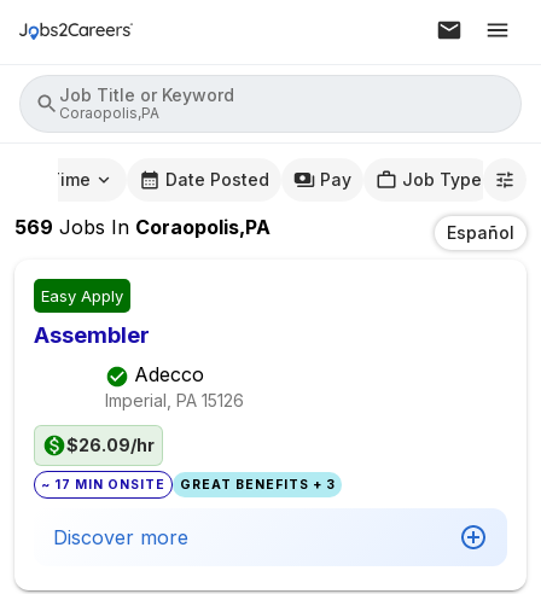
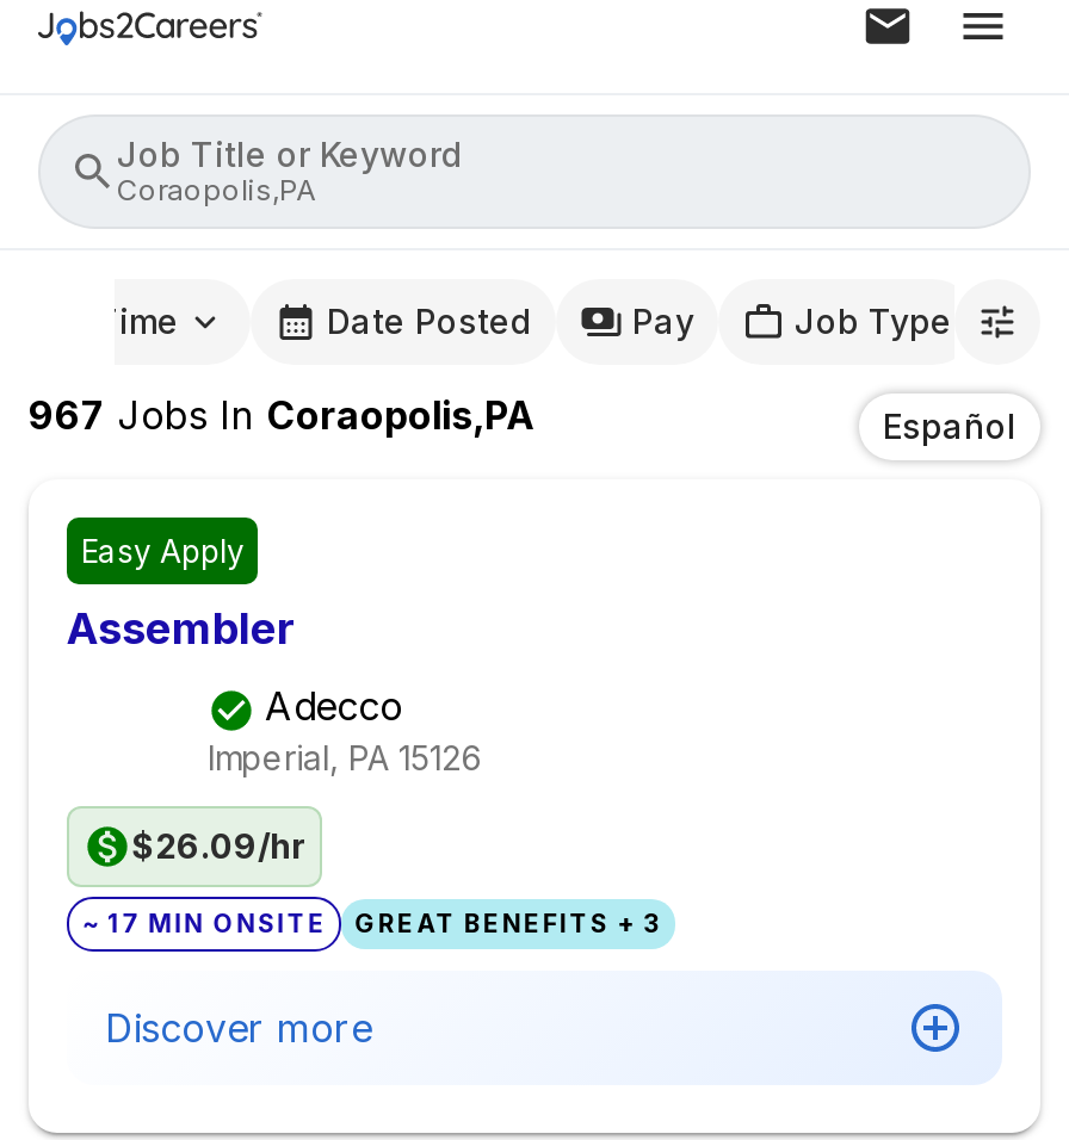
- 569 Jobs In Coraopolis,PA
+ 967 Jobs In Coraopolis,PA
